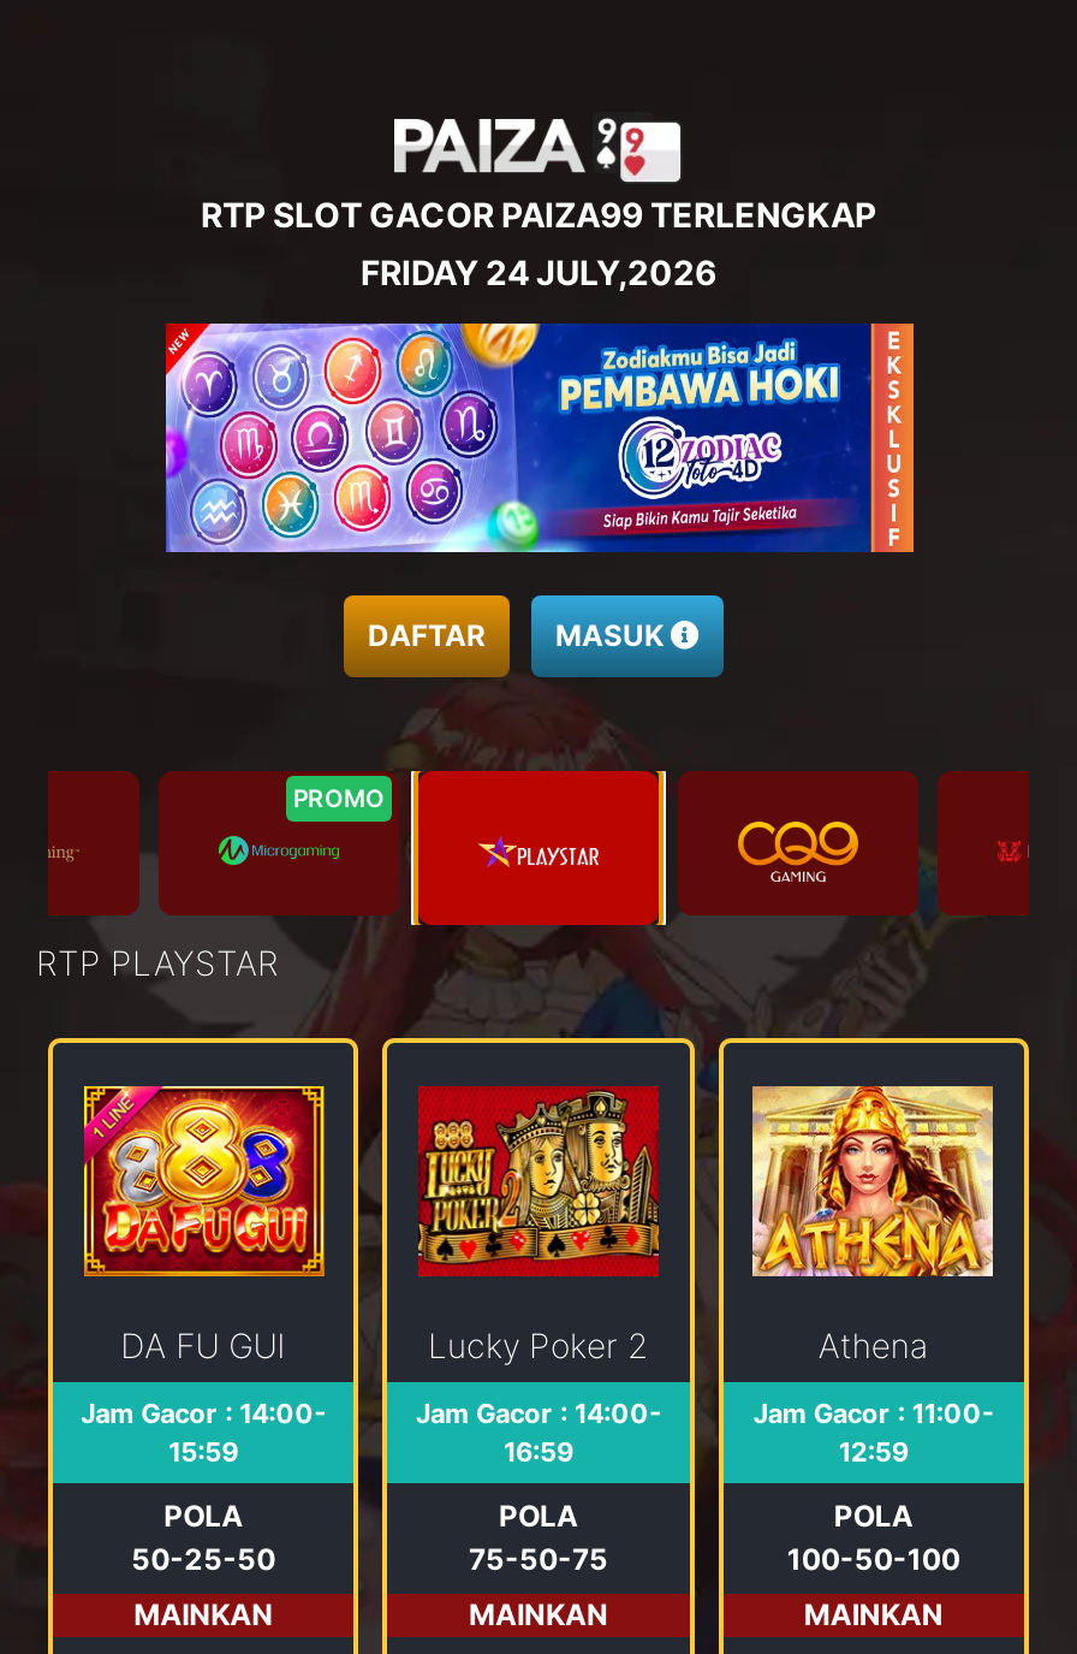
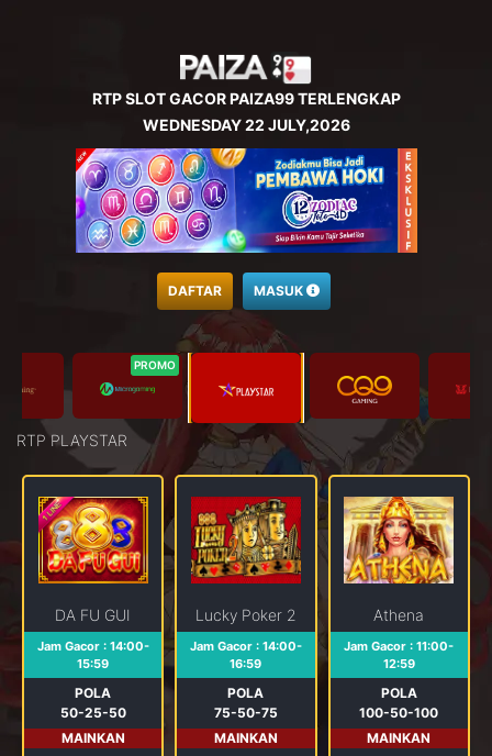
- FRIDAY 24 JULY,2026
+ WEDNESDAY 22 JULY,2026
